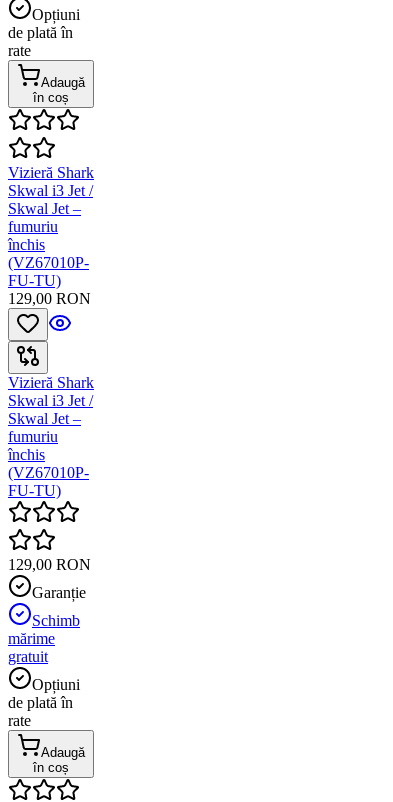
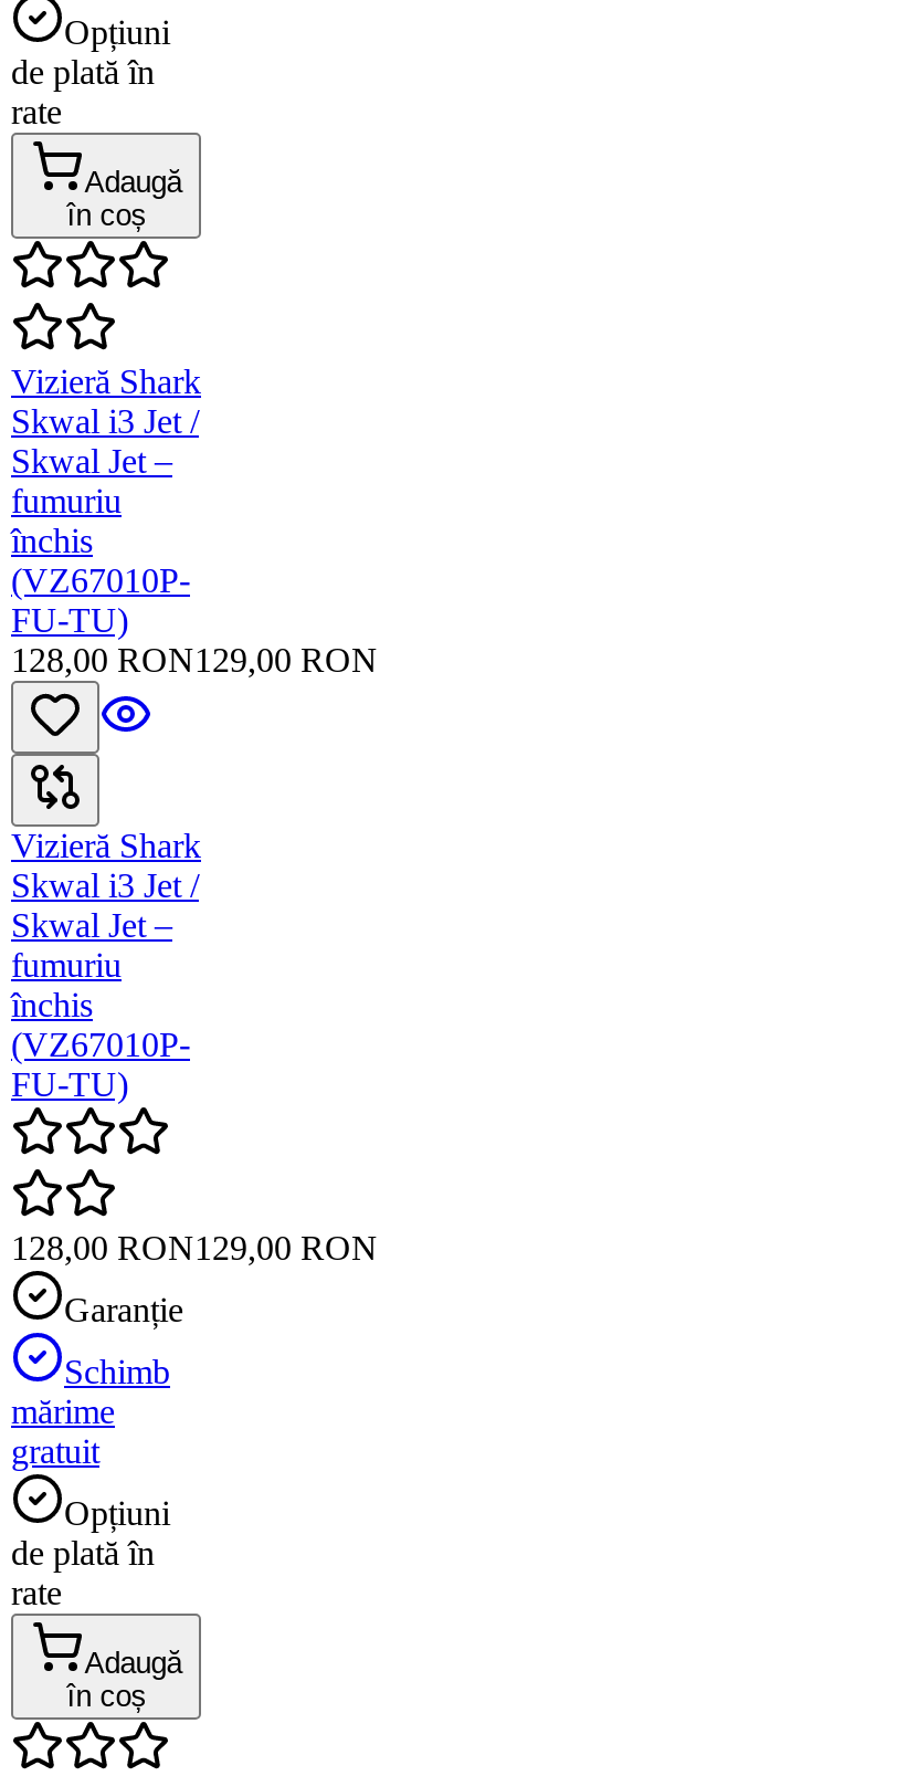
- 129,00 RON
+ 128,00 RON129,00 RON

- 129,00 RON
+ 128,00 RON129,00 RON
